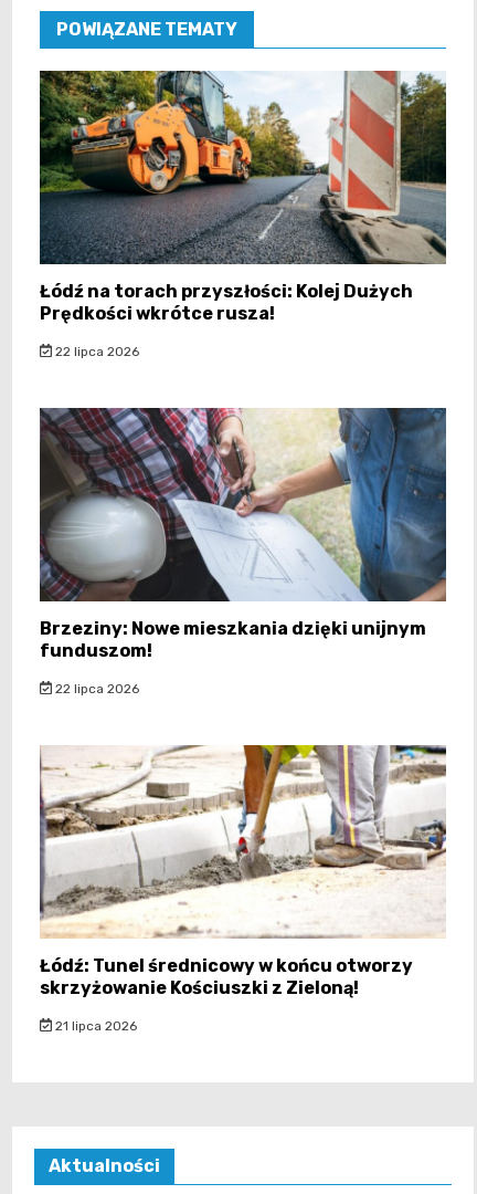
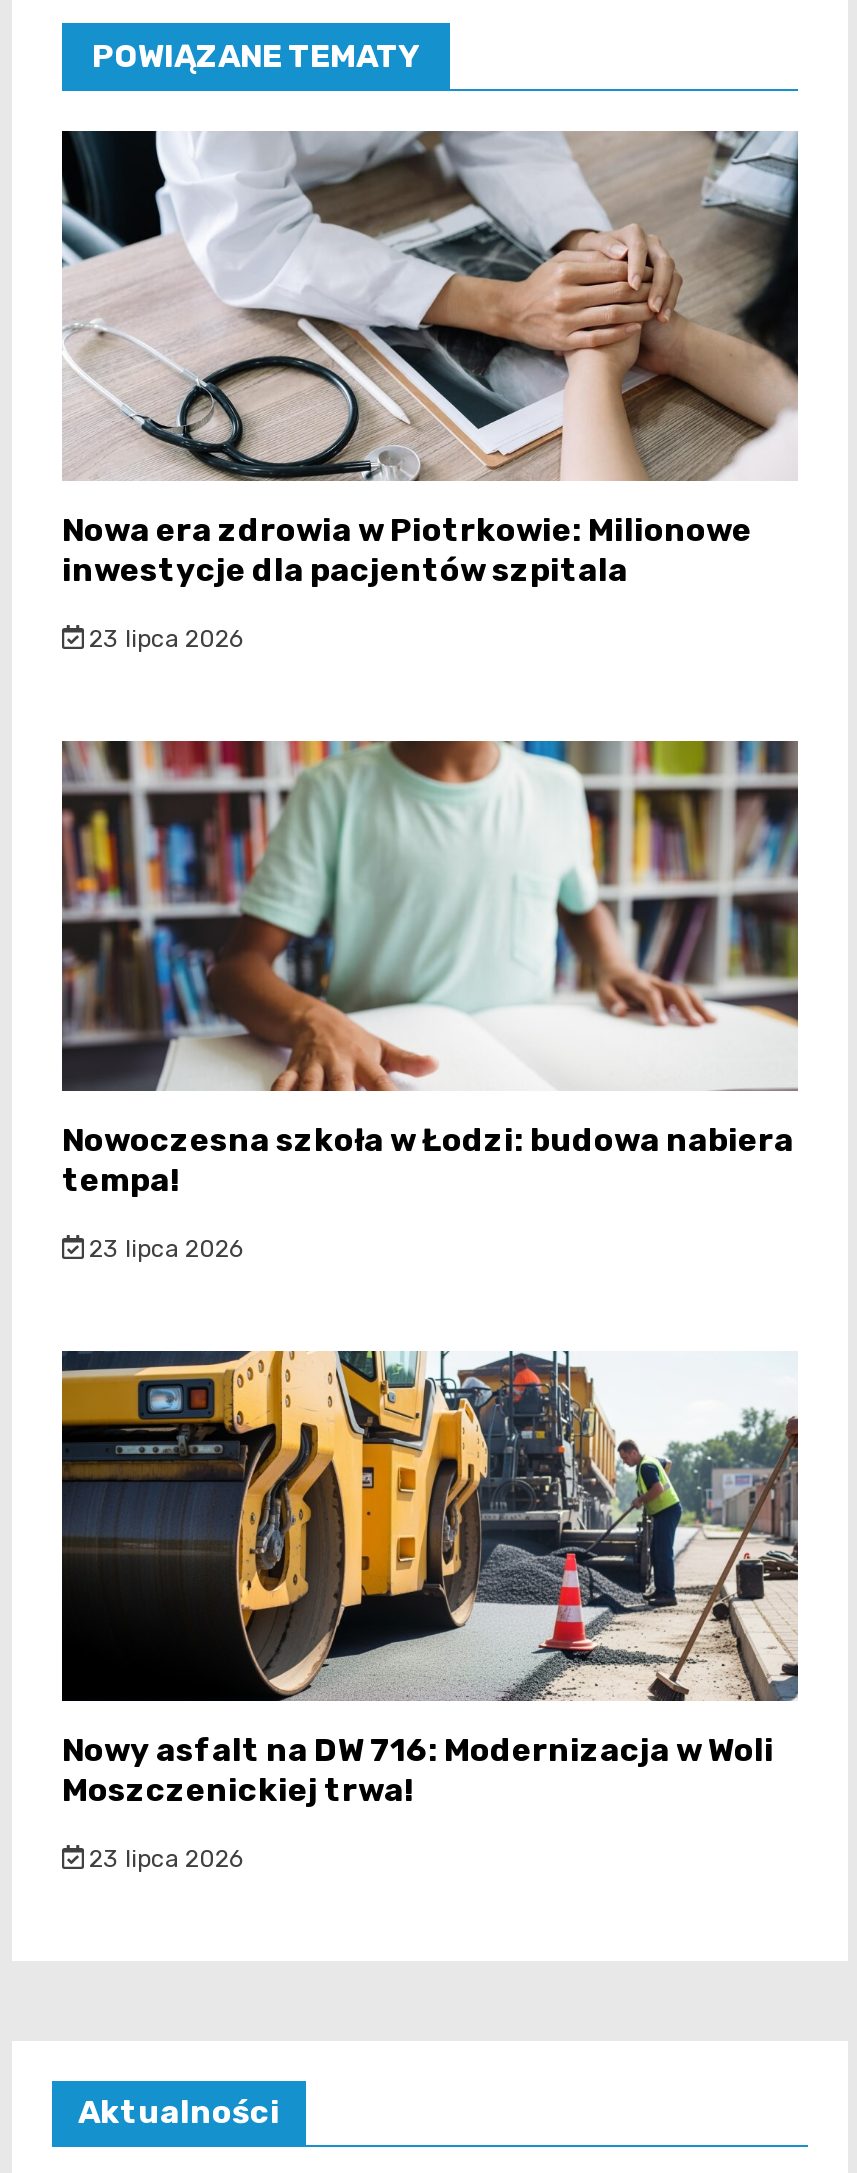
- [image]
- Łódź na torach przyszłości: Kolej Dużych
- Prędkości wkrótce rusza!
+ [image]
+ Nowa era zdrowia w Piotrkowie: Milionowe
+ inwestycje dla pacjentów szpitala

- 22 lipca 2026
+ 23 lipca 2026

- [image]
- Brzeziny: Nowe mieszkania dzięki unijnym
- funduszom!
+ [image]
+ Nowoczesna szkoła w Łodzi: budowa nabiera
+ tempa!

- 22 lipca 2026
+ 23 lipca 2026

- [image]
- Łódź: Tunel średnicowy w końcu otworzy
- skrzyżowanie Kościuszki z Zieloną!
+ [image]
+ Nowy asfalt na DW 716: Modernizacja w Woli
+ Moszczenickiej trwa!

- 21 lipca 2026
+ 23 lipca 2026
